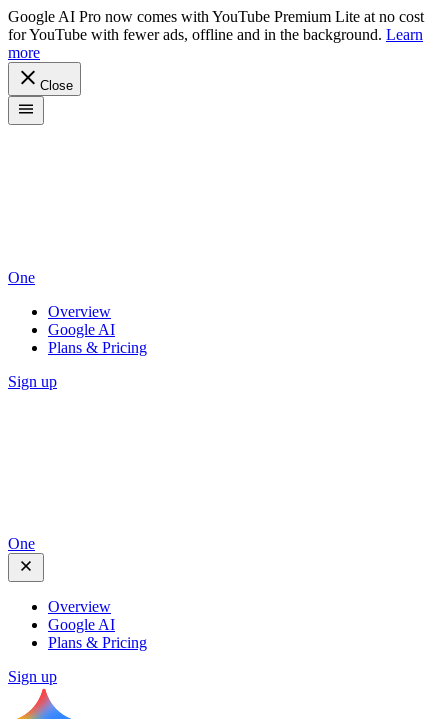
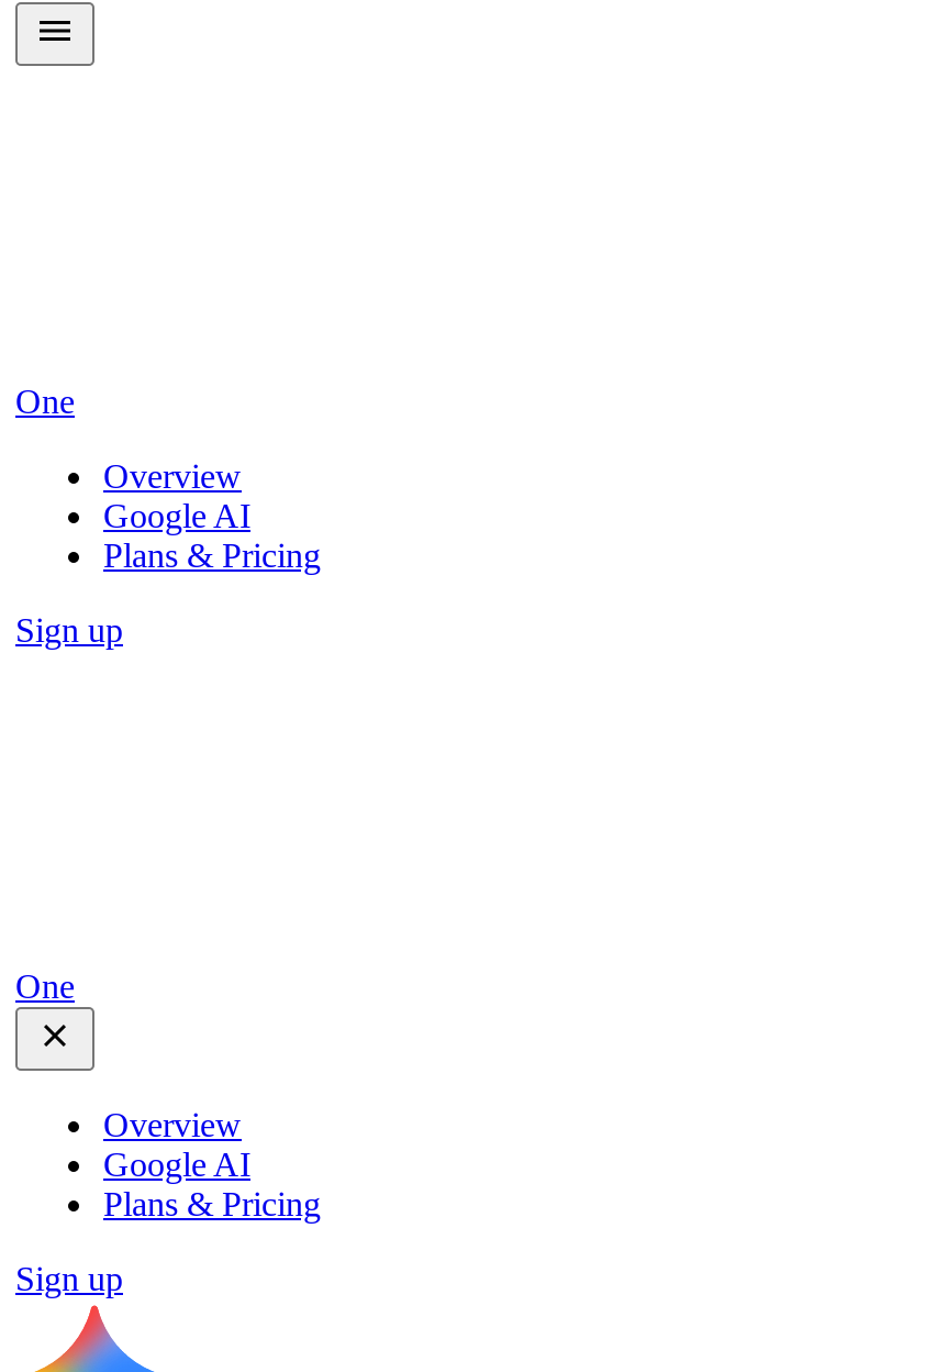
- Google AI Pro now comes with YouTube Premium Lite at no cost
- for YouTube with fewer ads, offline and in the background. Learn
- more
- Close
